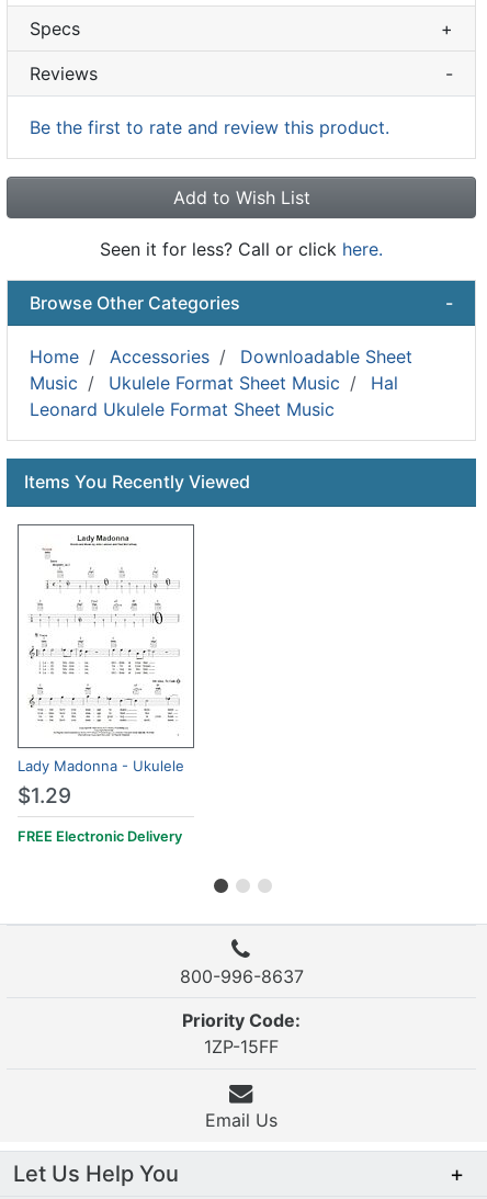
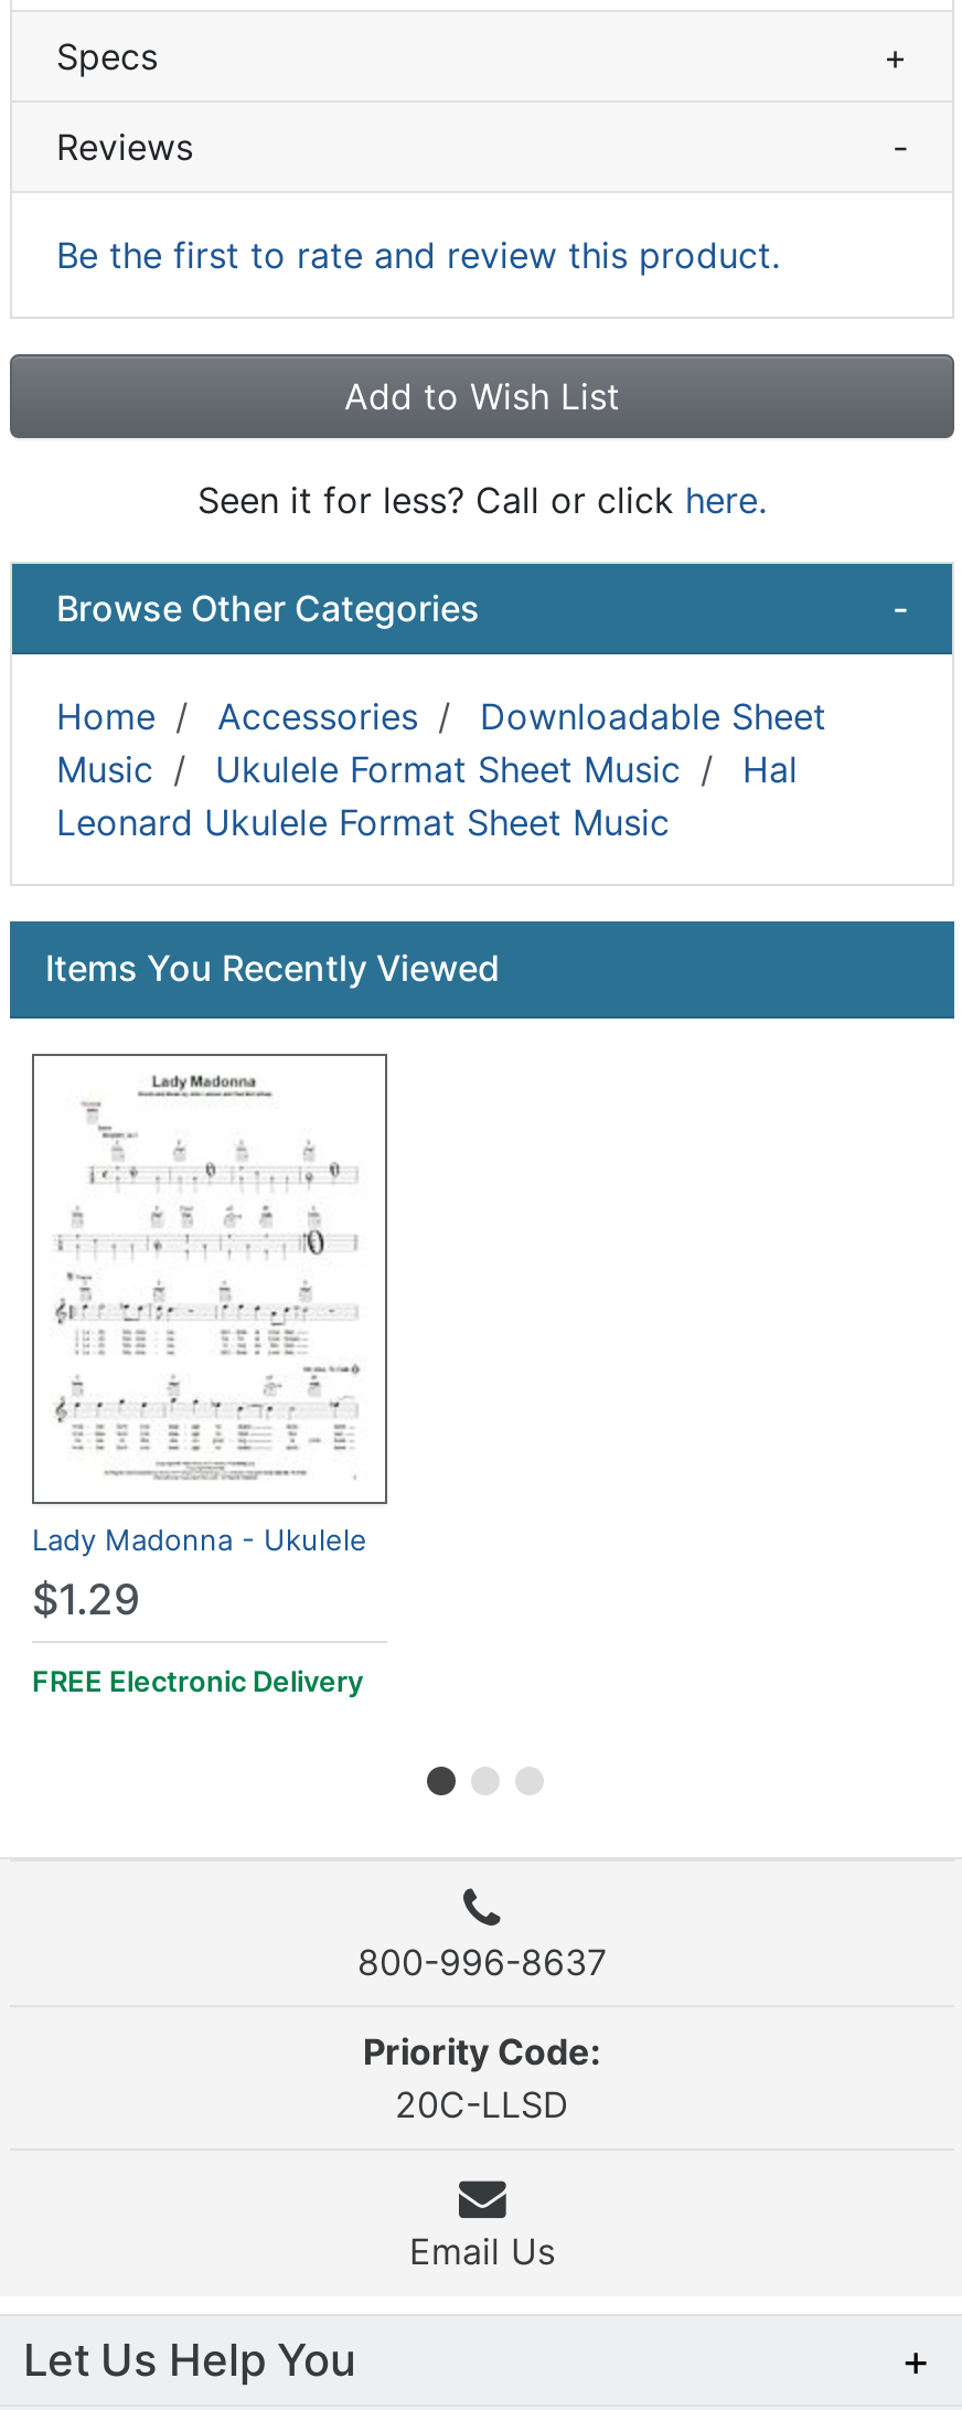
- 1ZP-15FF
+ 20C-LLSD
